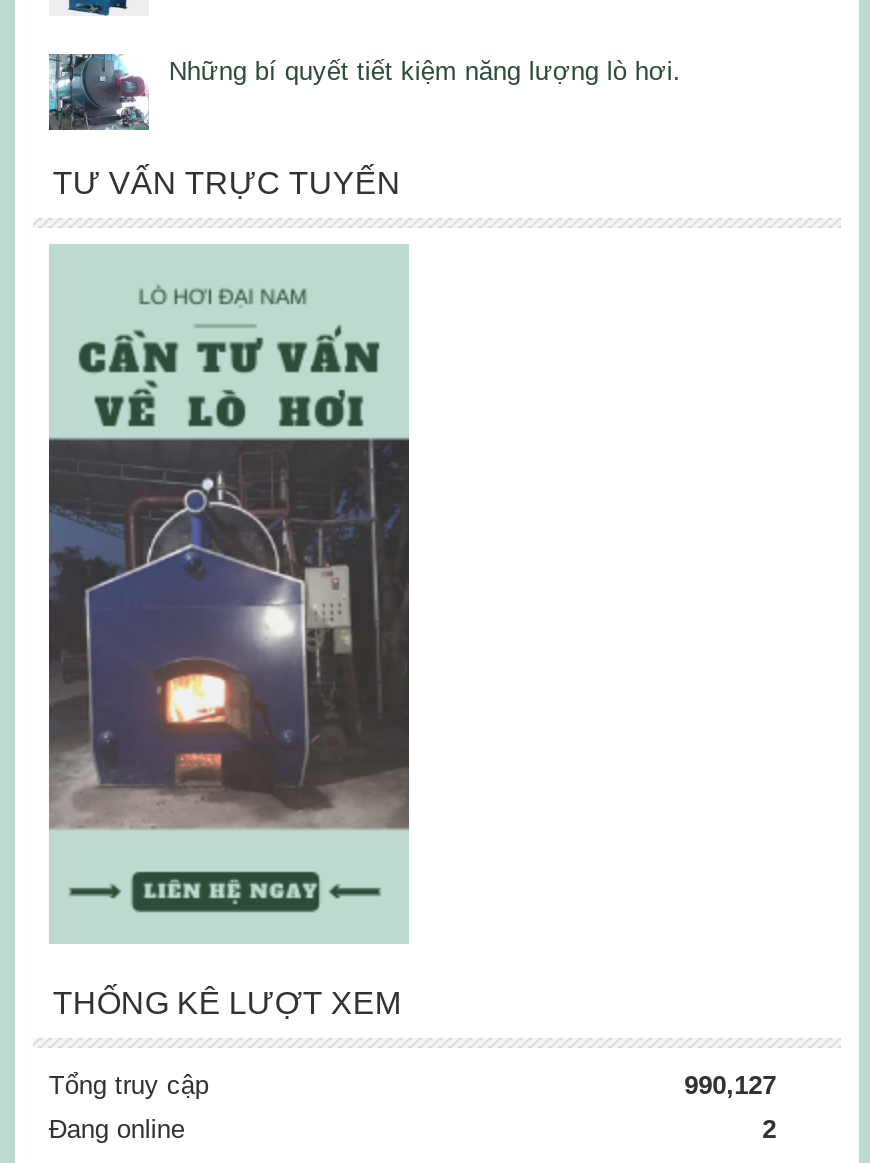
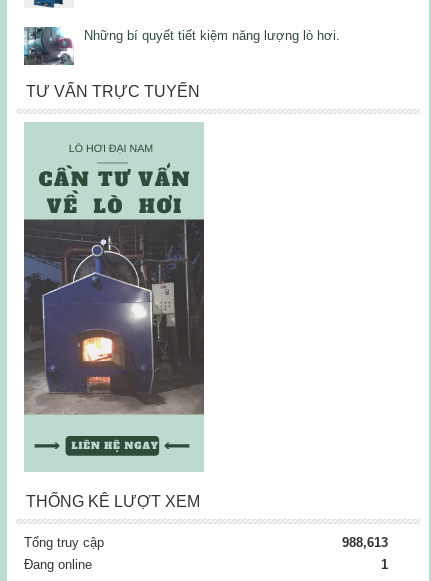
- 990,127
+ 988,613

- 2
+ 1
